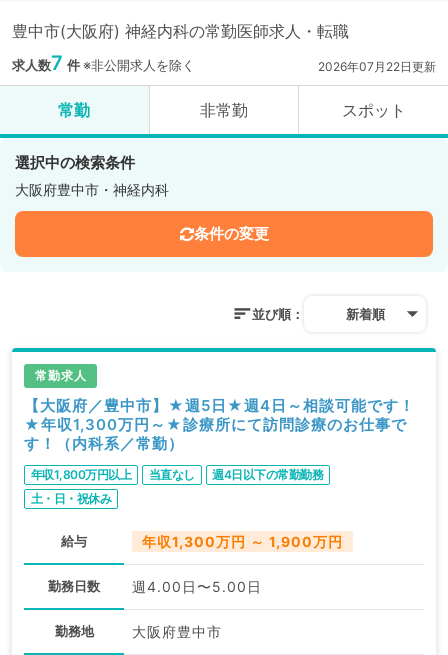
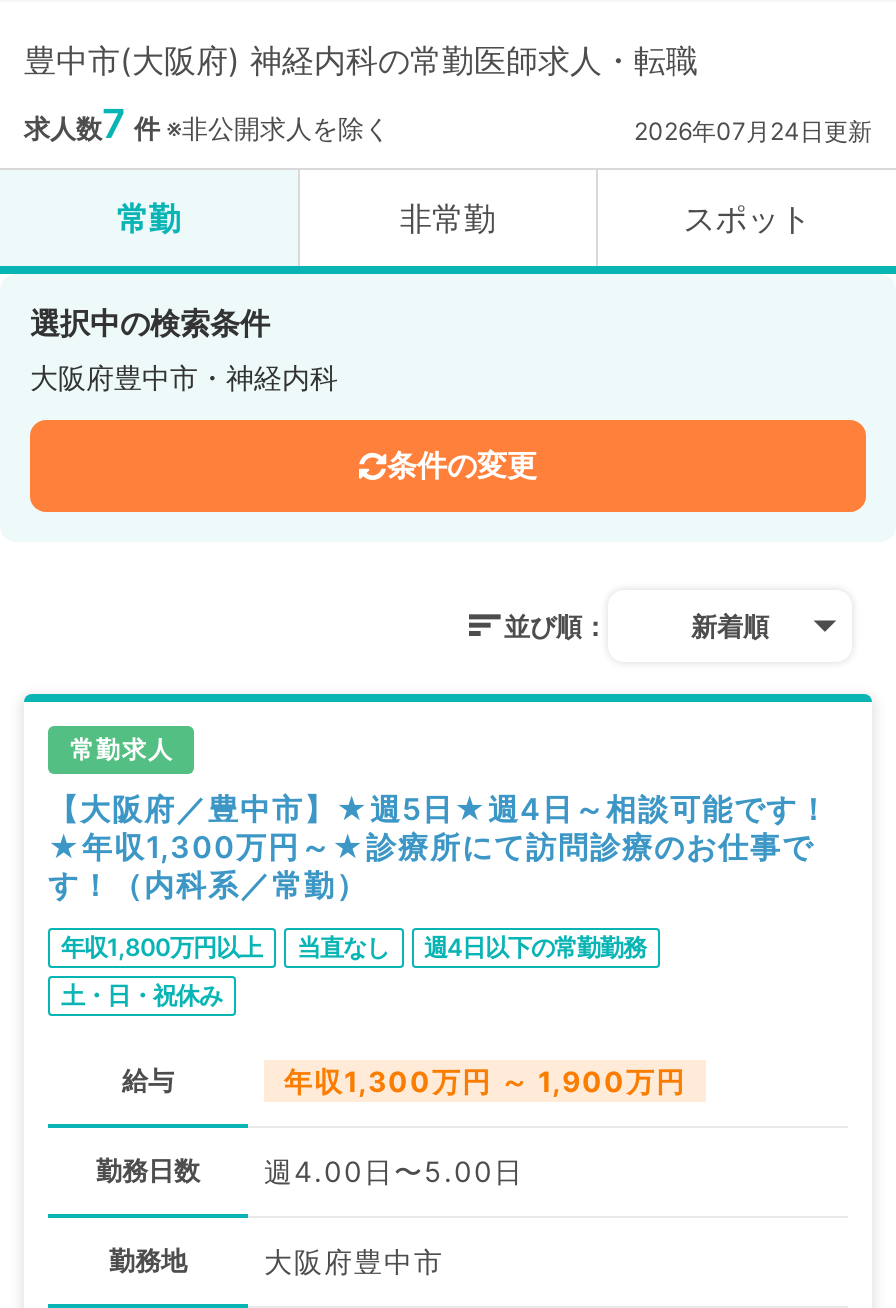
- 2026年07月22日更新
+ 2026年07月24日更新
